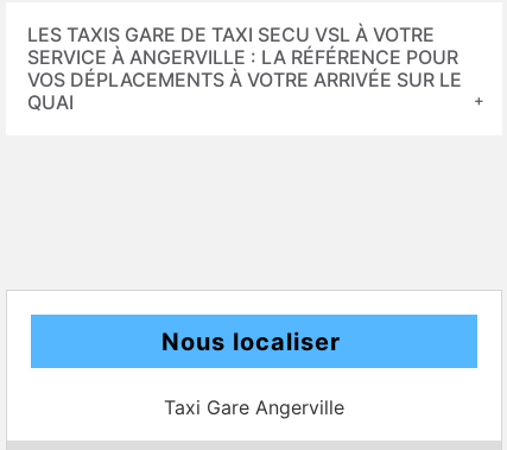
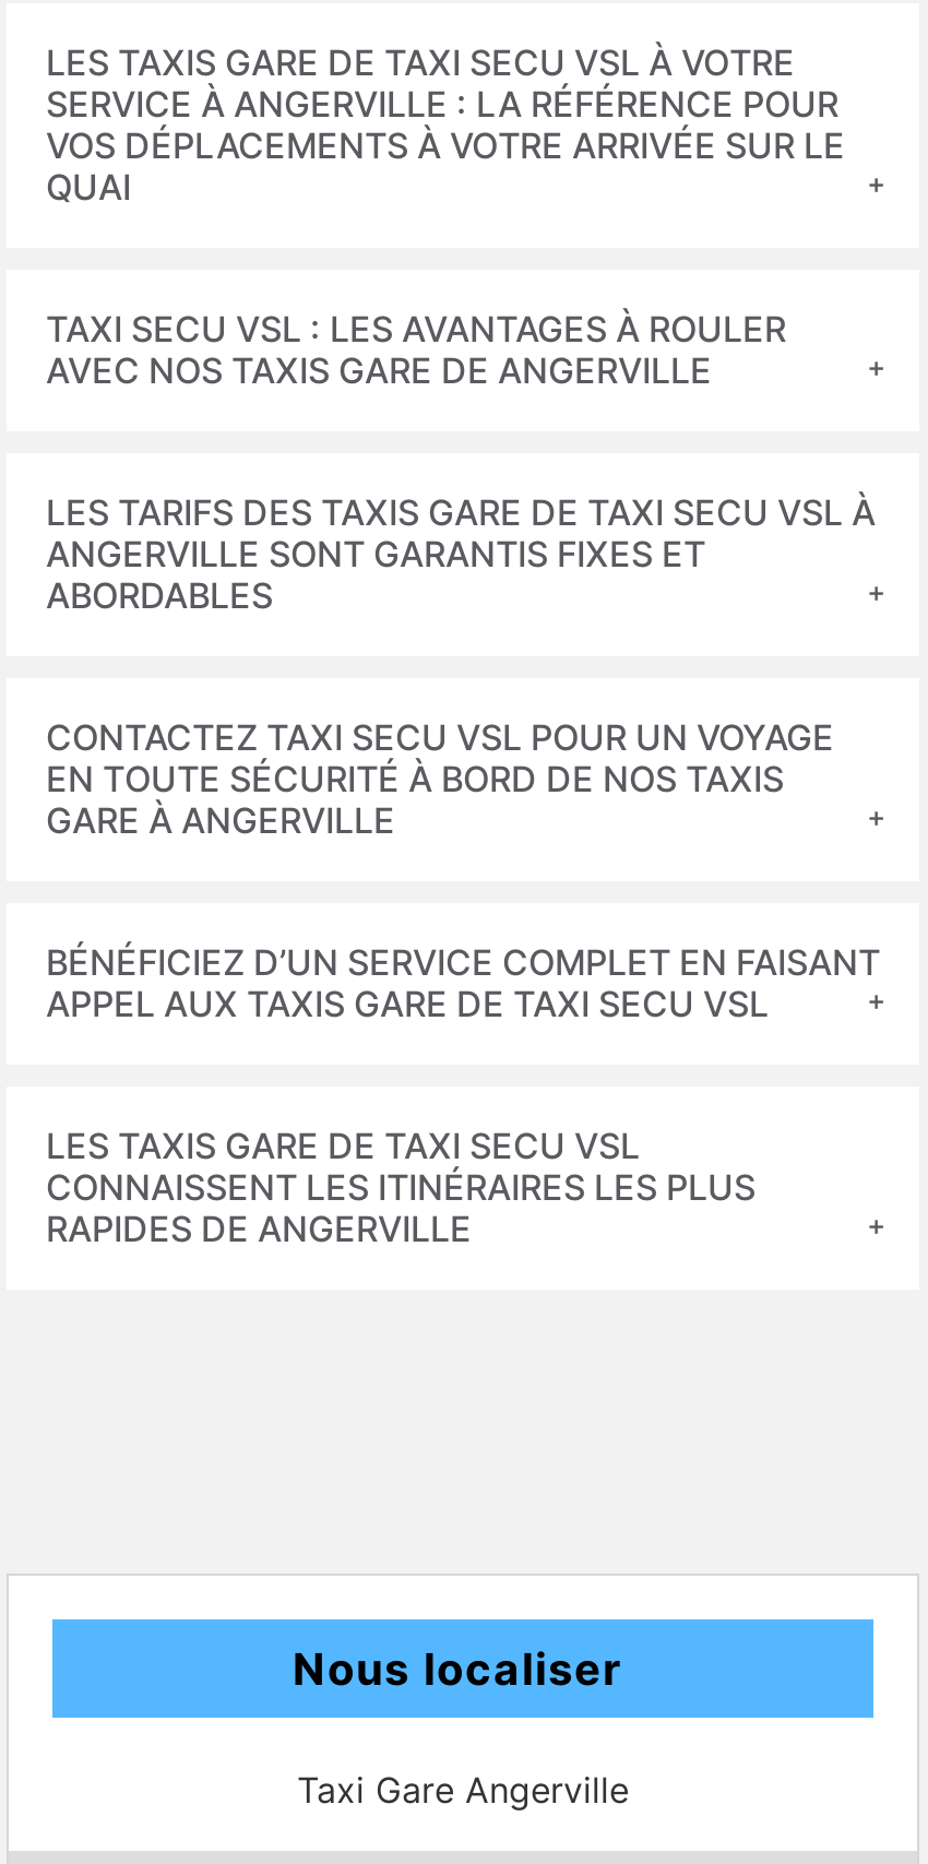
+ TAXI SECU VSL : LES AVANTAGES À ROULER
+ AVEC NOS TAXIS GARE DE ANGERVILLE
+ LES TARIFS DES TAXIS GARE DE TAXI SECU VSL À
+ ANGERVILLE SONT GARANTIS FIXES ET
+ ABORDABLES
+ CONTACTEZ TAXI SECU VSL POUR UN VOYAGE
+ EN TOUTE SÉCURITÉ À BORD DE NOS TAXIS
+ GARE À ANGERVILLE
+ BÉNÉFICIEZ D’UN SERVICE COMPLET EN FAISANT
+ APPEL AUX TAXIS GARE DE TAXI SECU VSL
+ LES TAXIS GARE DE TAXI SECU VSL
+ CONNAISSENT LES ITINÉRAIRES LES PLUS
+ RAPIDES DE ANGERVILLE
